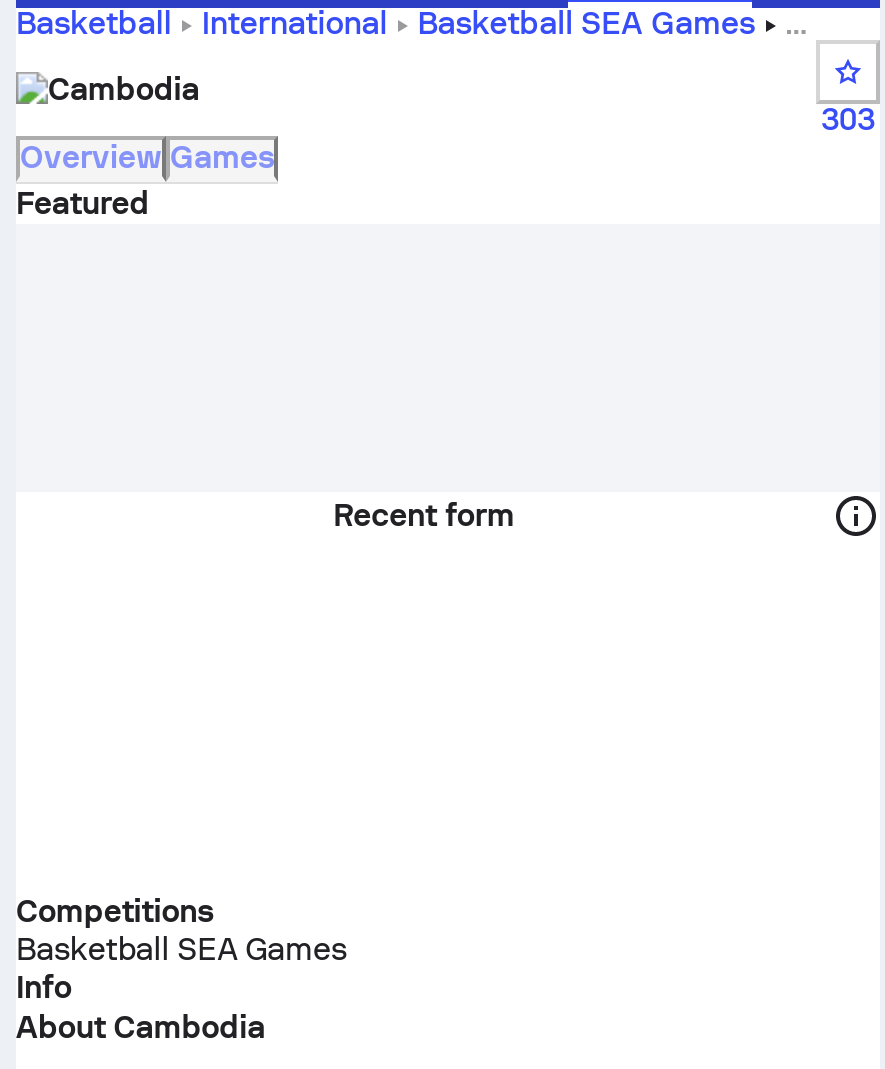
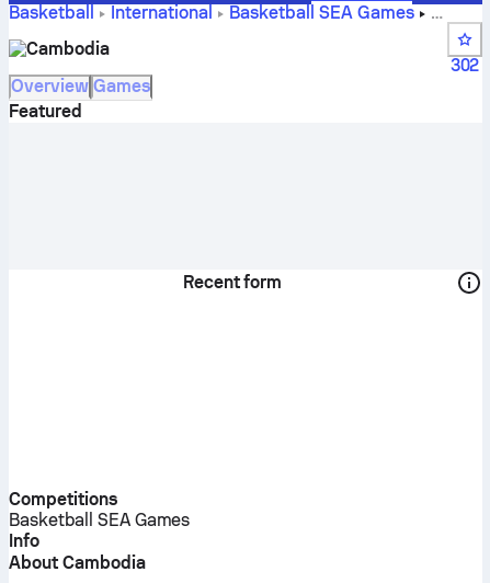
- 303
+ 302
